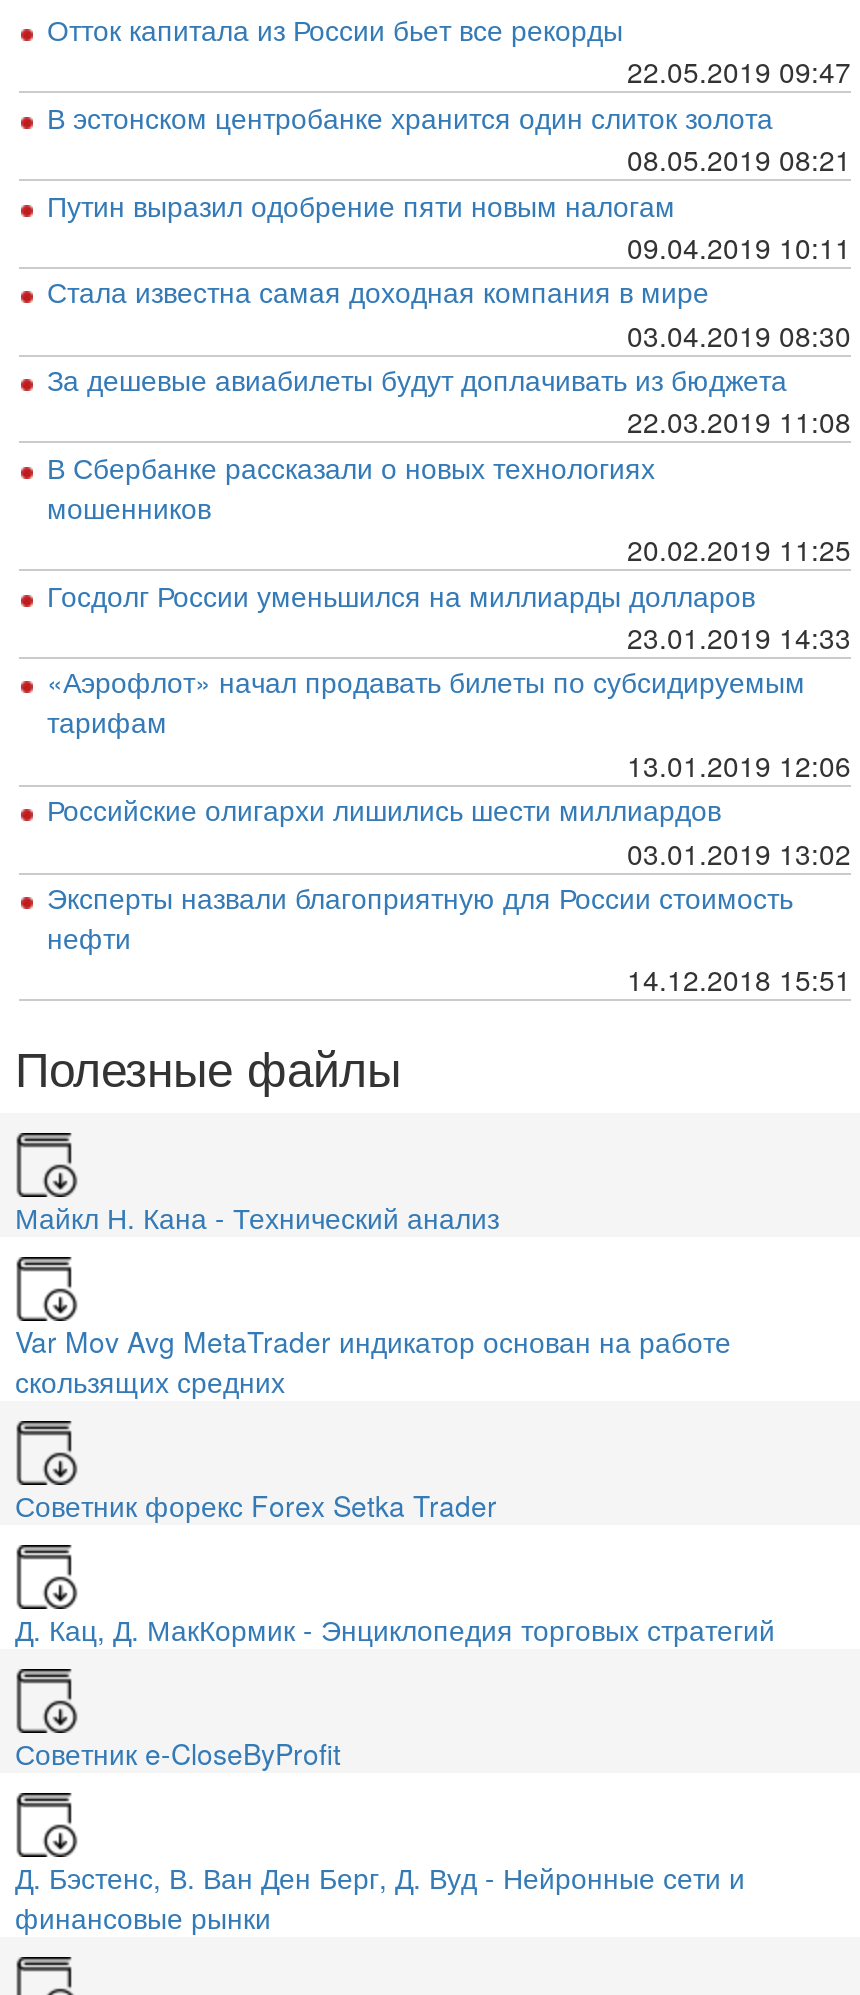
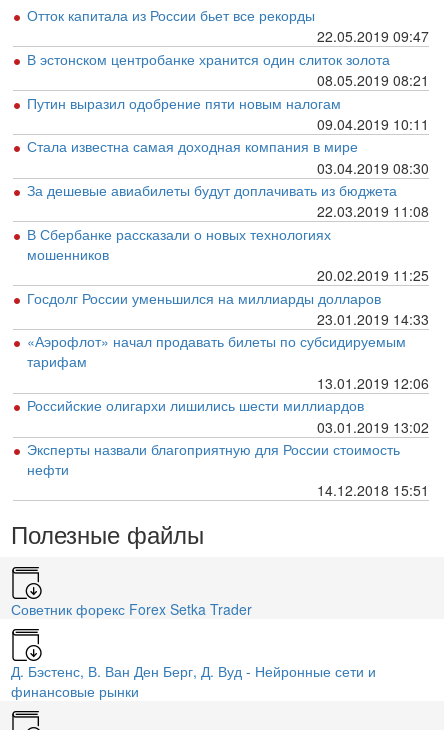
- Майкл Н. Кана - Технический анализ
- Var Mov Avg MetaTrader индикатор основан на работе
- скользящих средних

- Д. Кац, Д. МакКормик - Энциклопедия торговых стратегий
- Советник e-CloseByProfit
